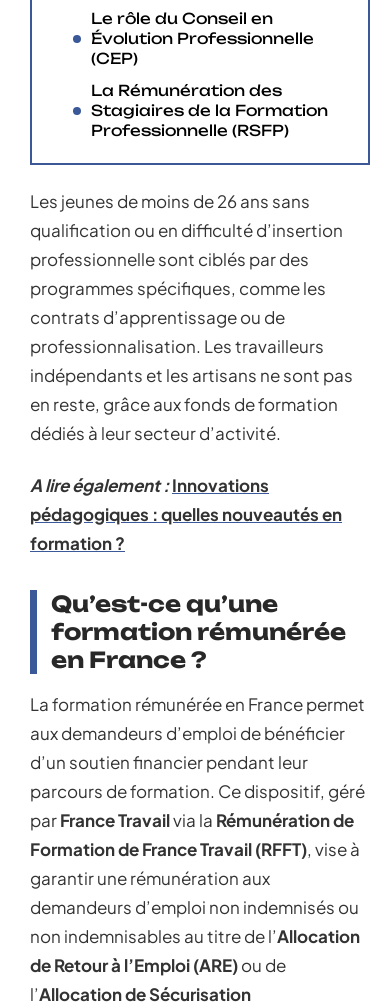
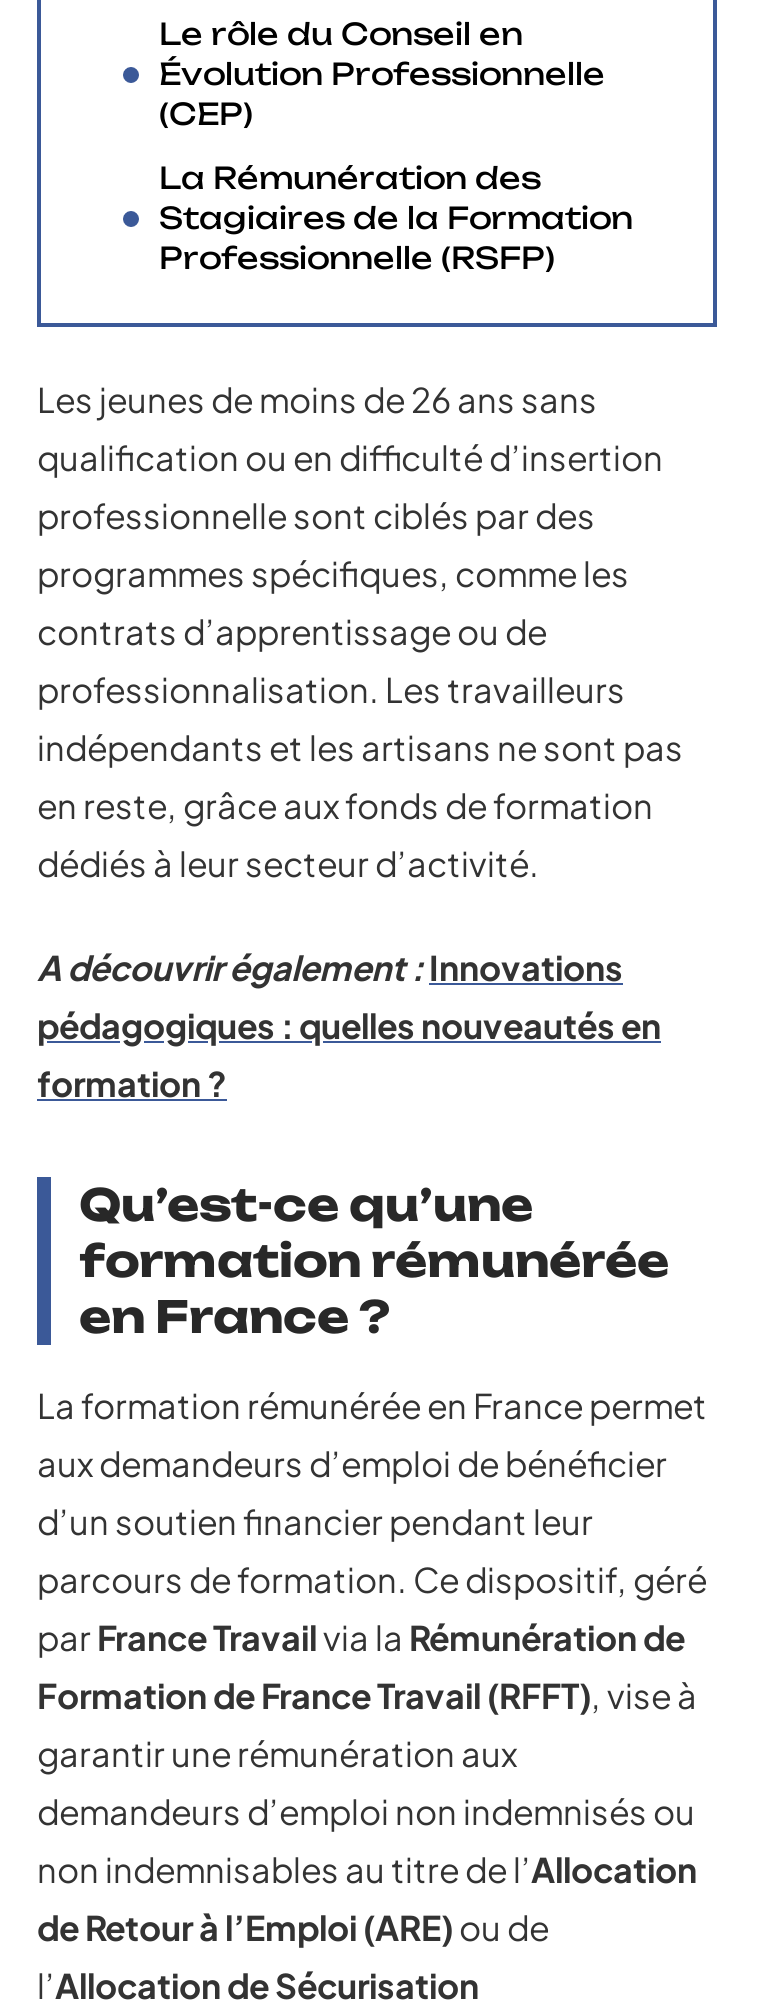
- A lire également : Innovations
+ A découvrir également : Innovations
